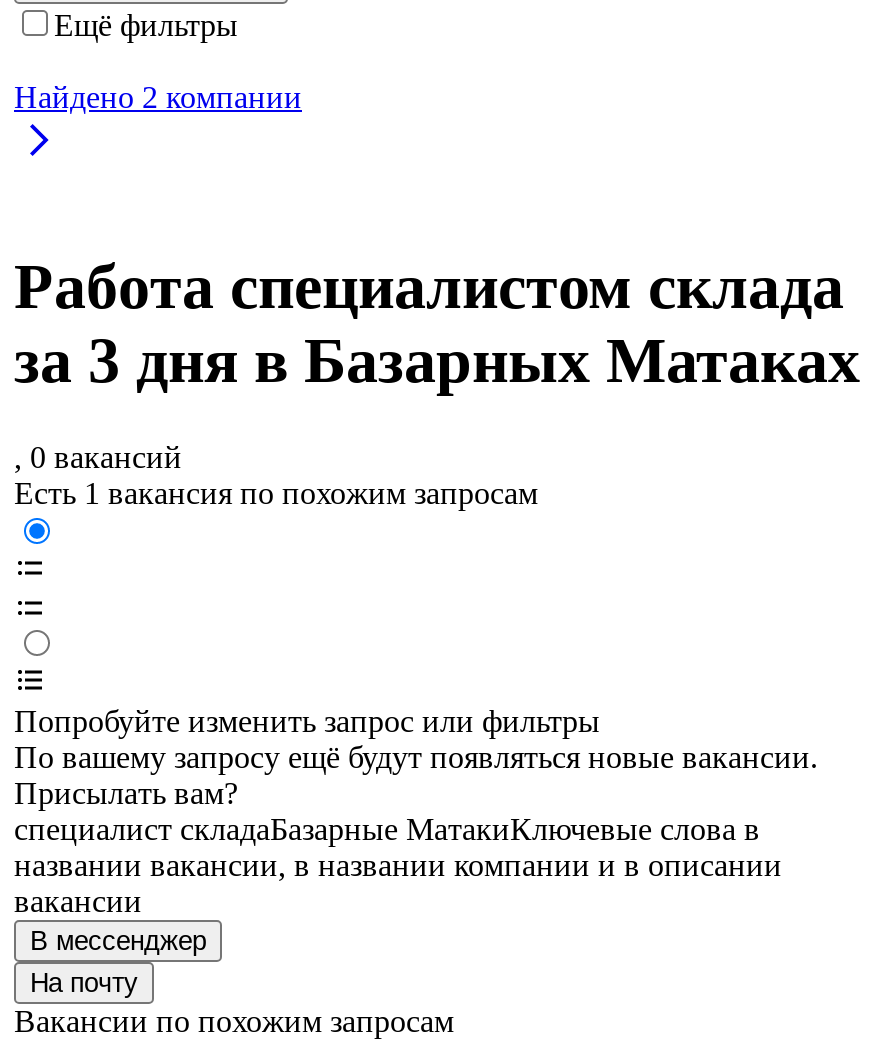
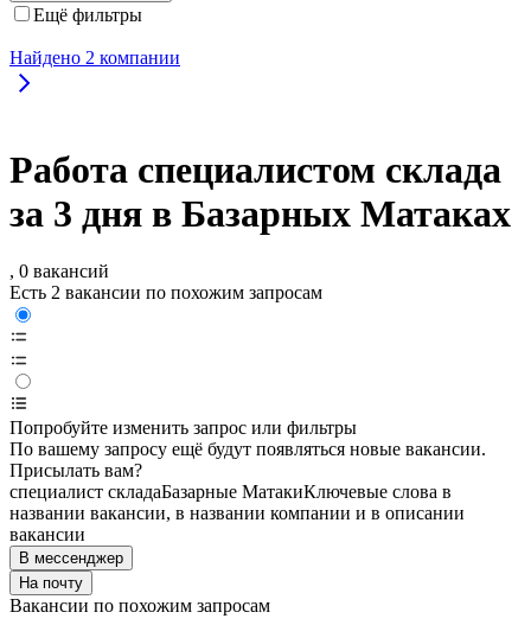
- Есть 1 вакансия по похожим запросам
+ Есть 2 вакансии по похожим запросам
